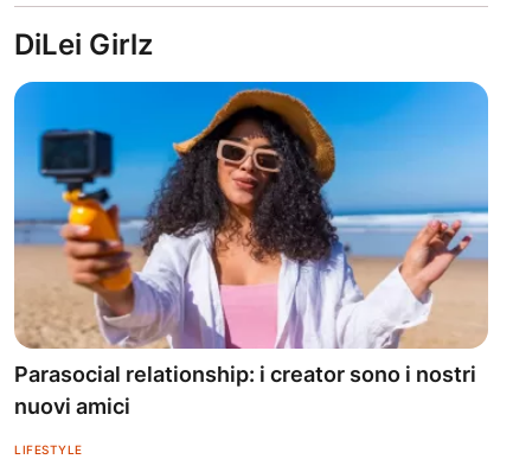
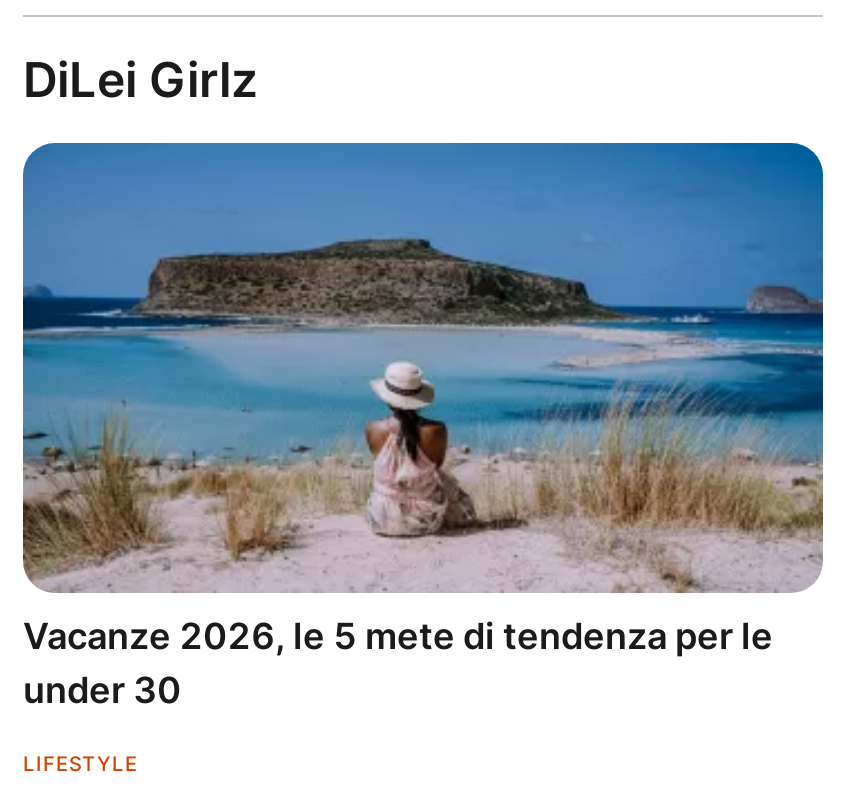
- [image]
- Parasocial relationship: i creator sono i nostri
- nuovi amici
+ [image]
+ Vacanze 2026, le 5 mete di tendenza per le
+ under 30
